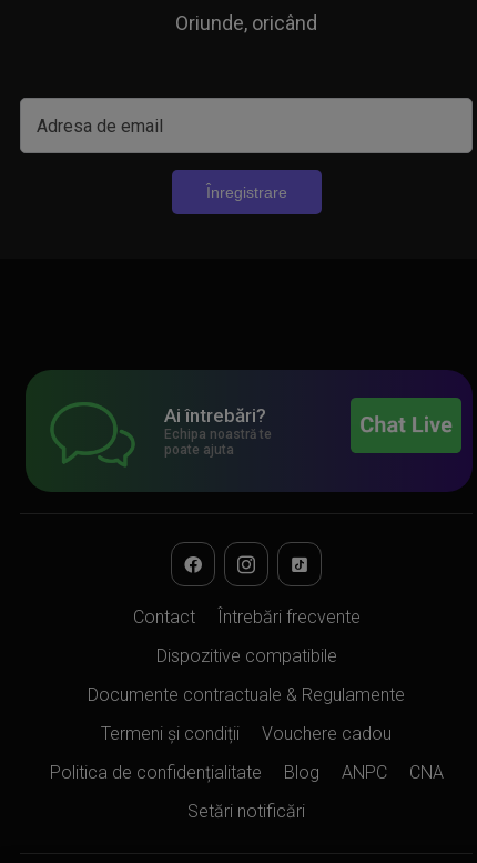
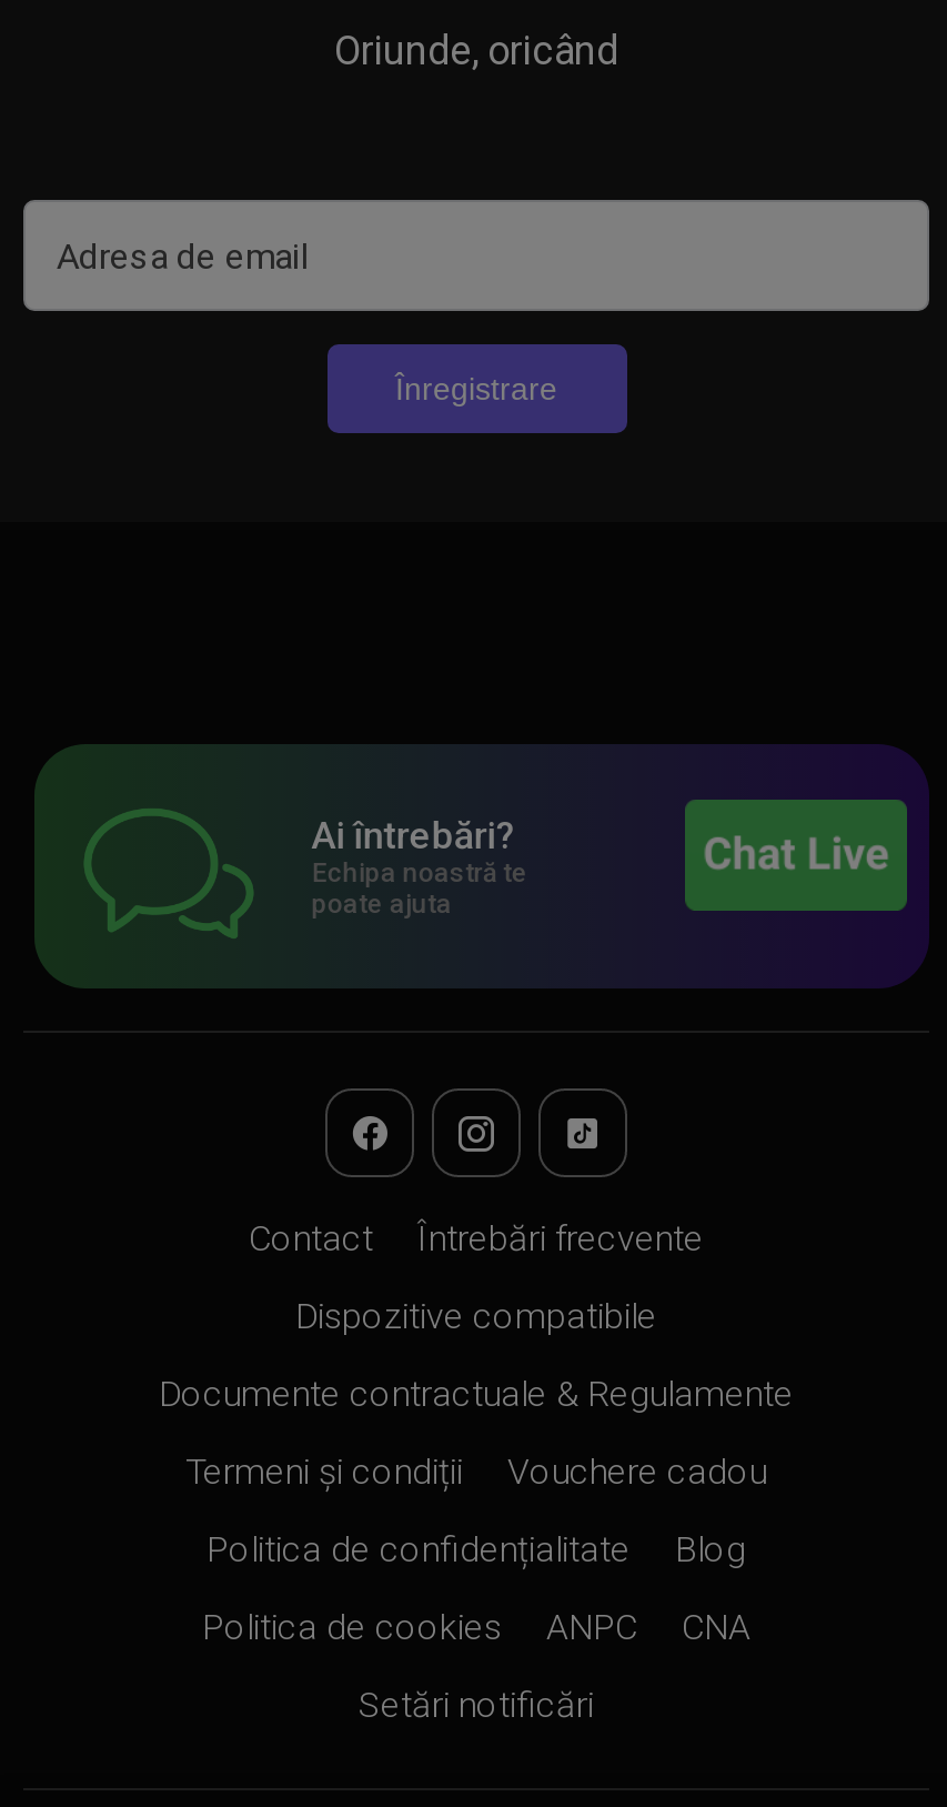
+ Politica de cookies
